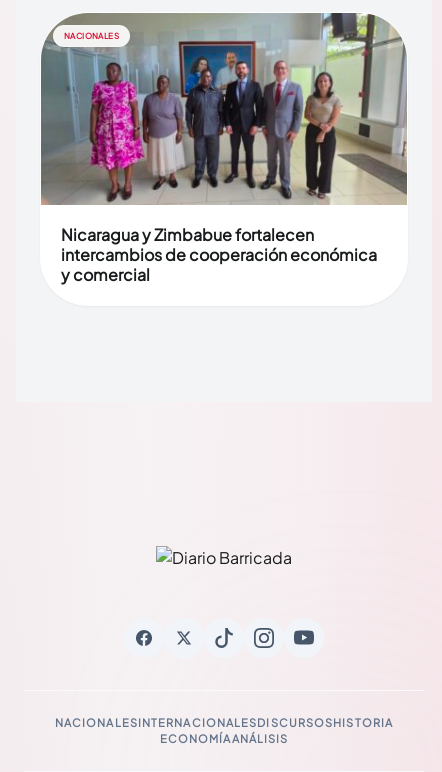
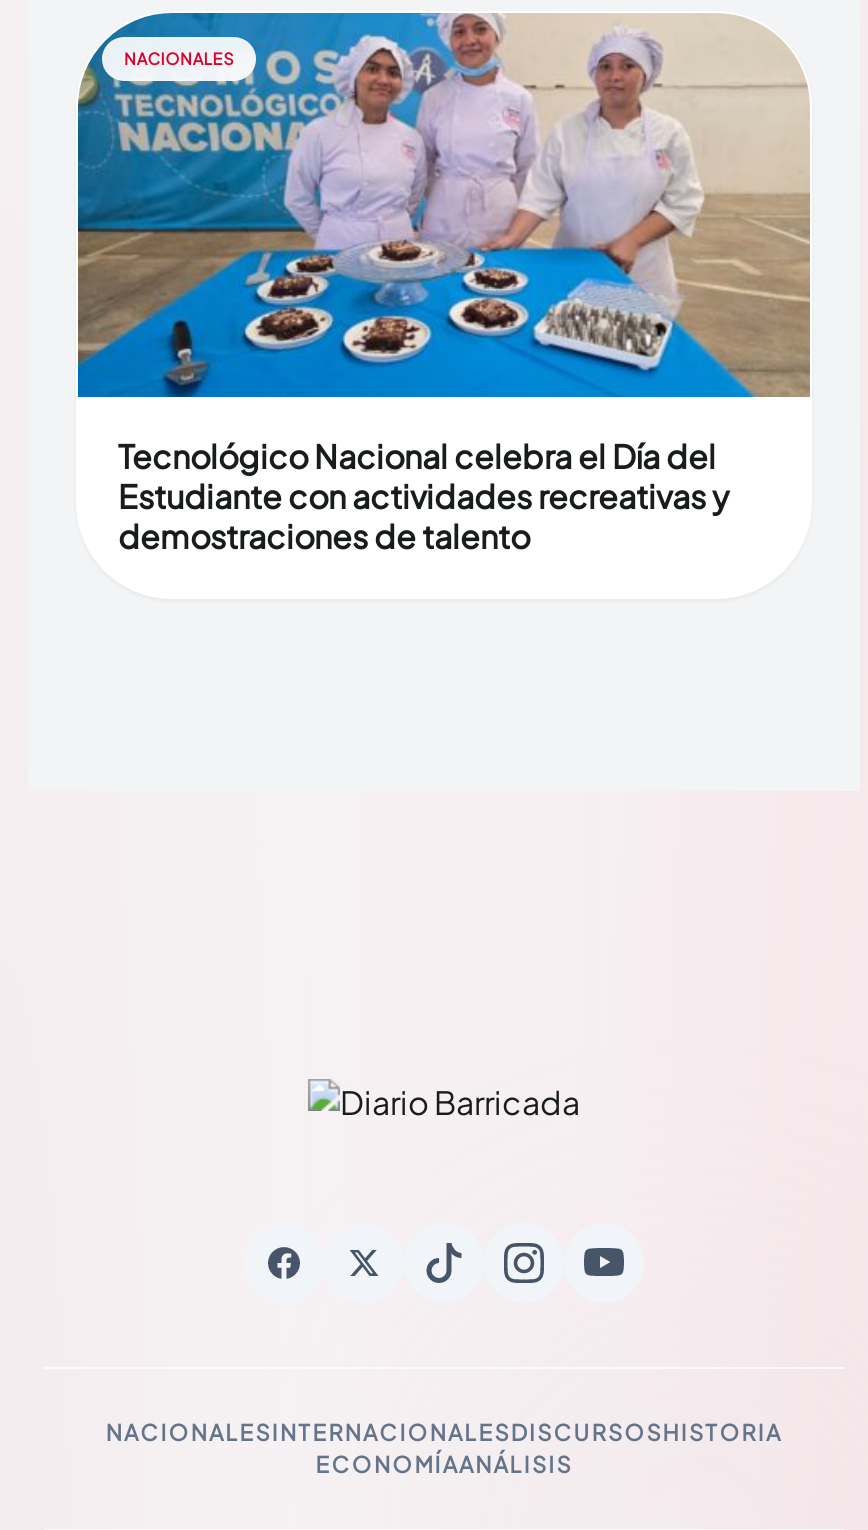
- [image]
- Nicaragua y Zimbabue fortalecen
- intercambios de cooperación económica
- y comercial
+ [image]
+ Tecnológico Nacional celebra el Día del
+ Estudiante con actividades recreativas y
+ demostraciones de talento
